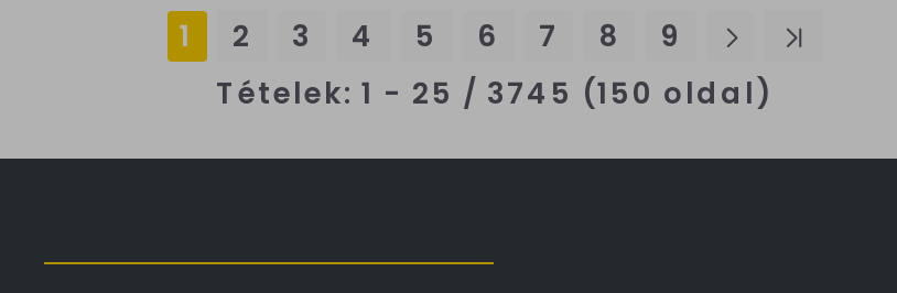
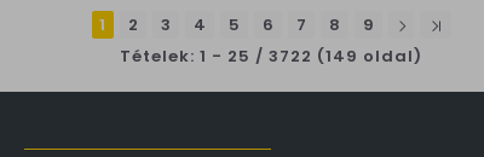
- Tételek: 1 - 25 / 3745 (150 oldal)
+ Tételek: 1 - 25 / 3722 (149 oldal)
